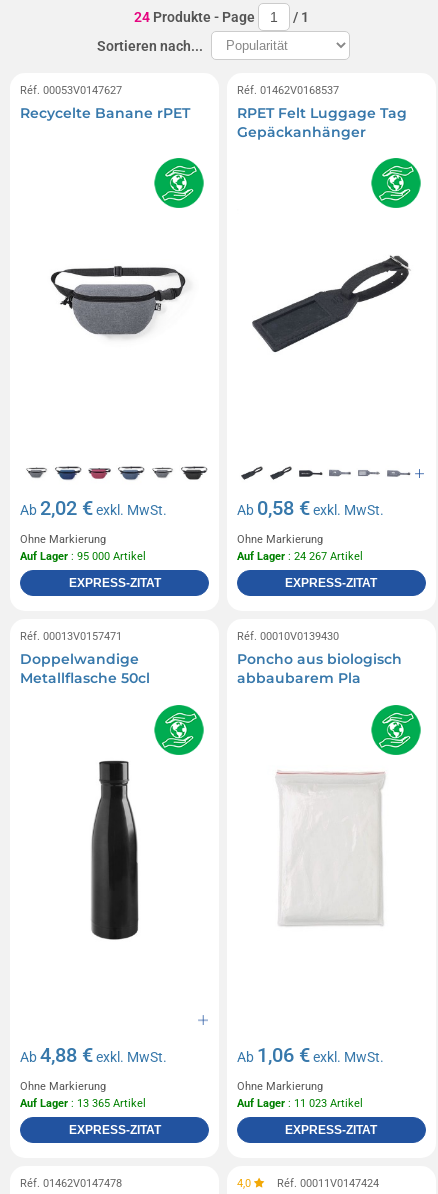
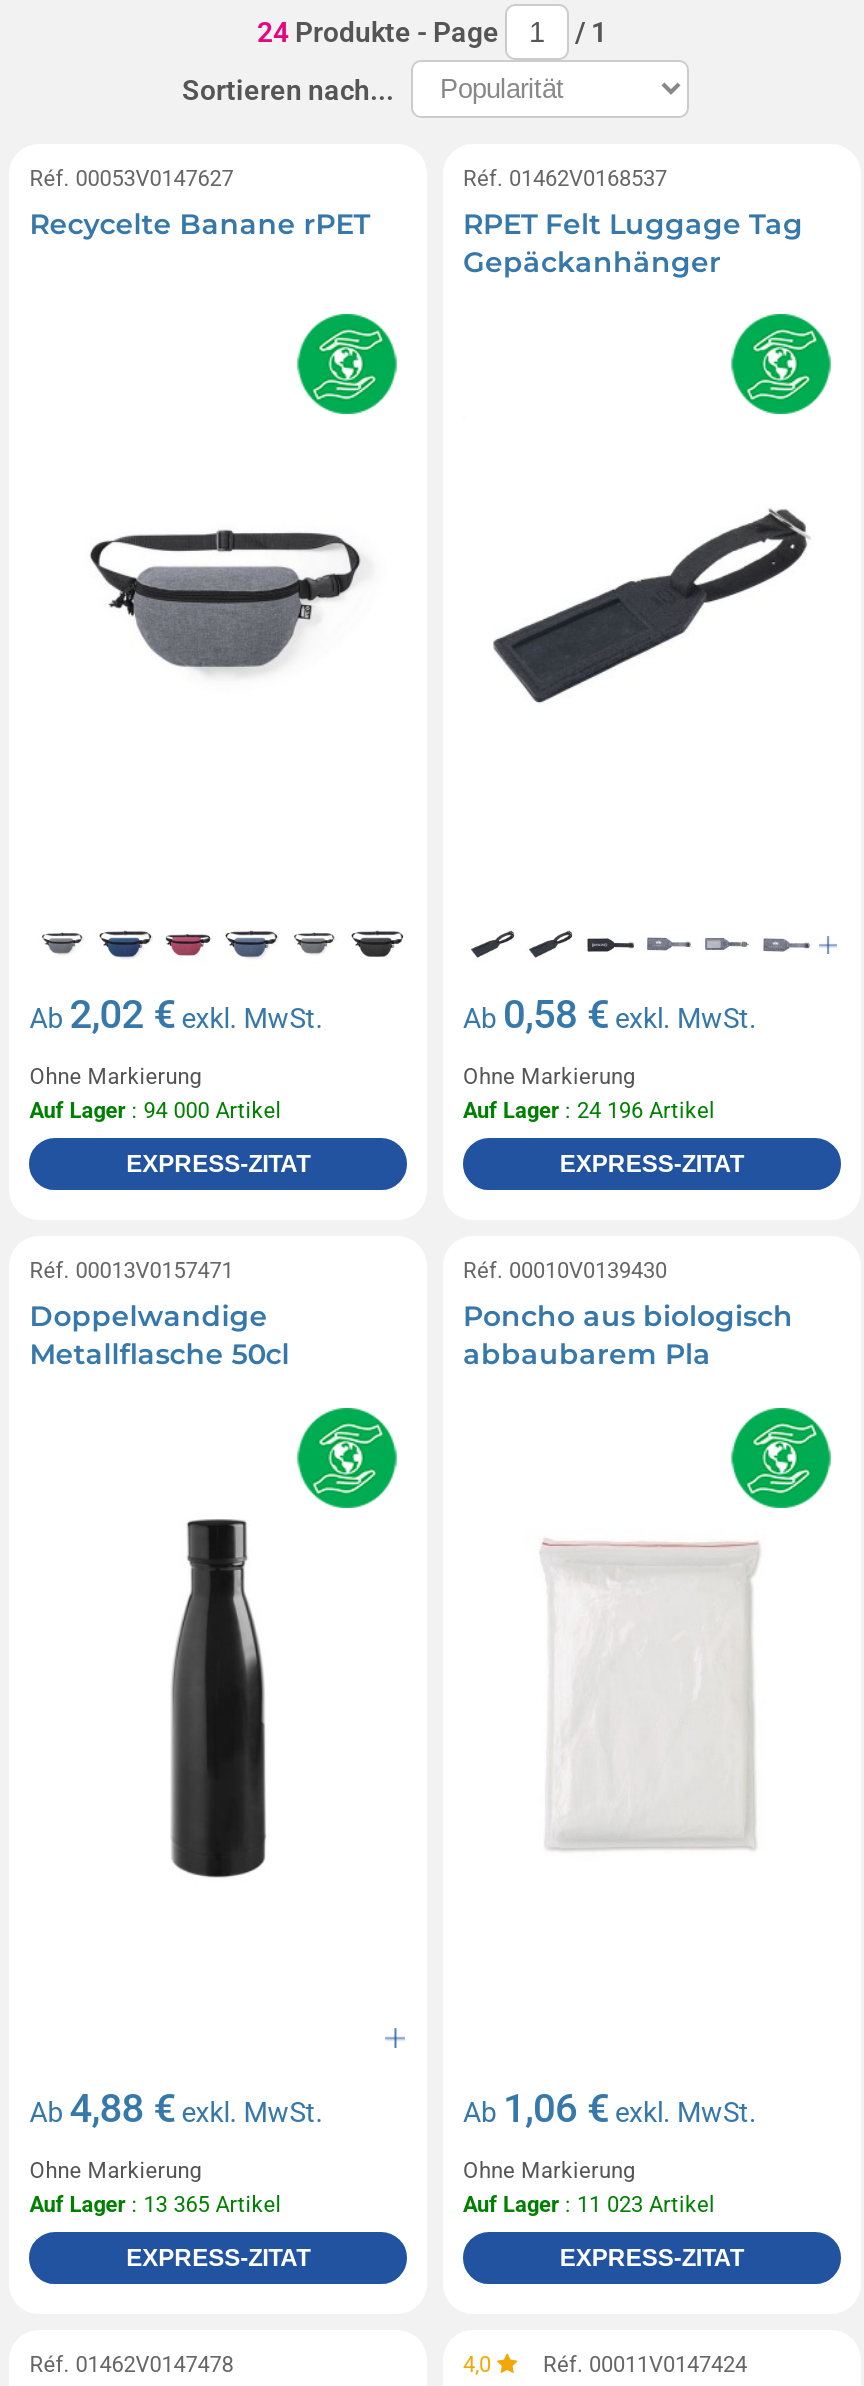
- Auf Lager: 95 000 Artikel
+ Auf Lager: 94 000 Artikel

- Auf Lager: 24 267 Artikel
+ Auf Lager: 24 196 Artikel
